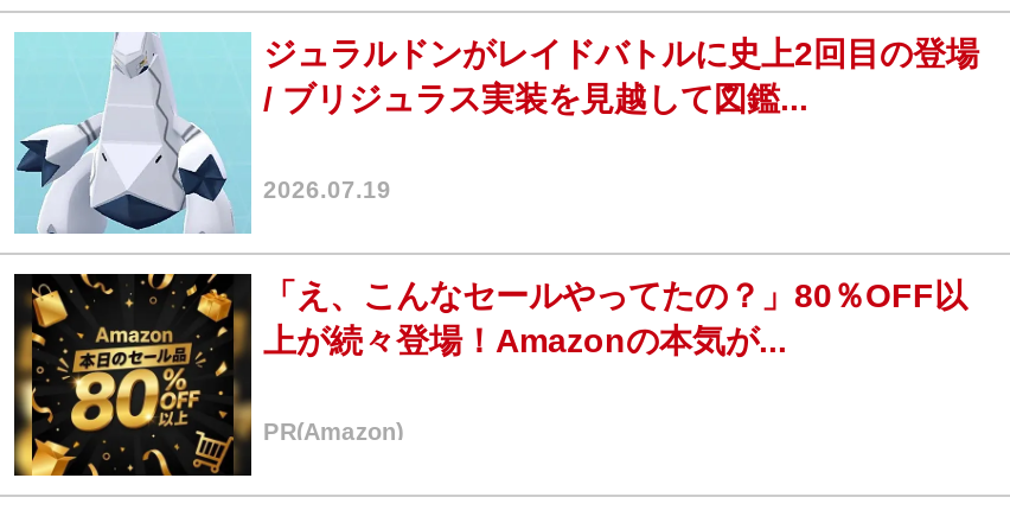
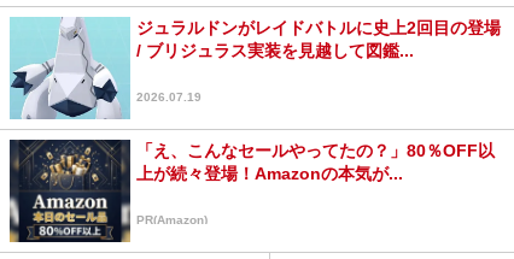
- [image]
+ [image]
